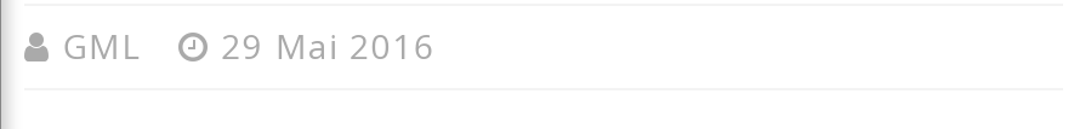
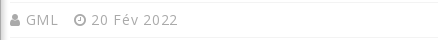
- GML 29 Mai 2016
+ GML 20 Fév 2022
